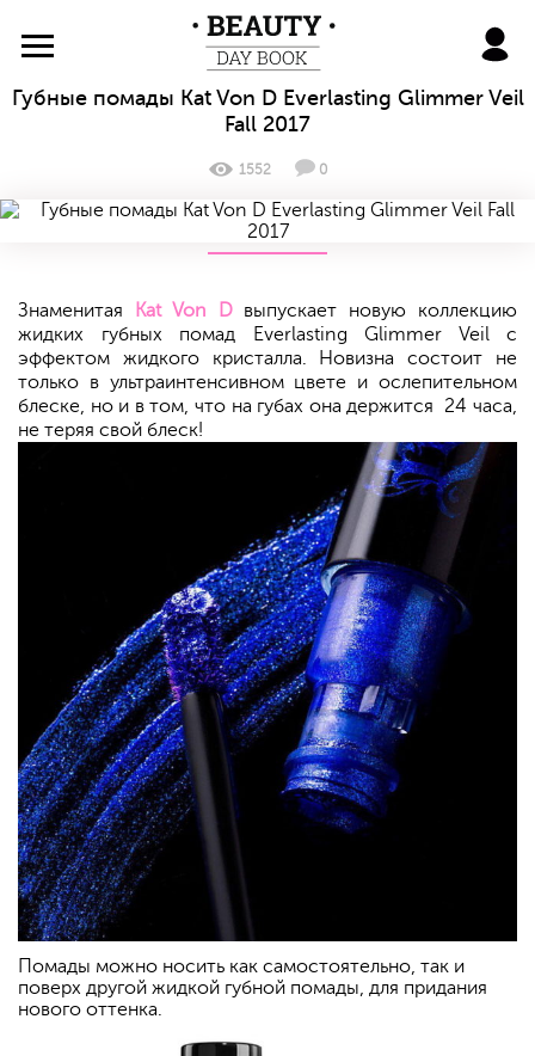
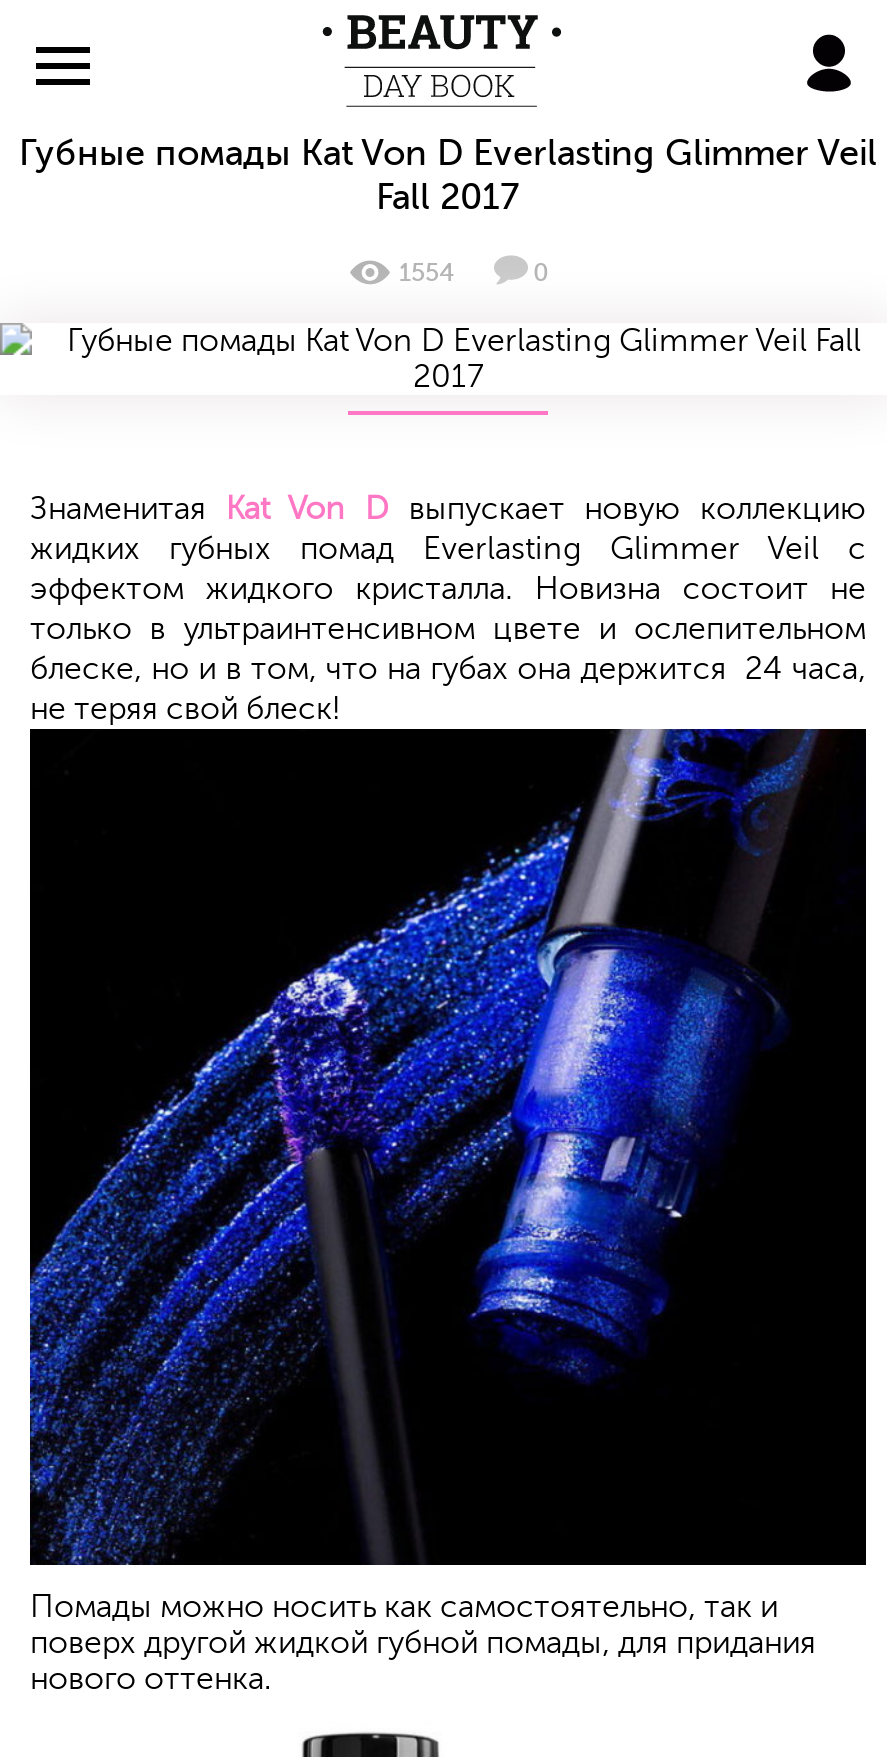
- 1552
+ 1554
